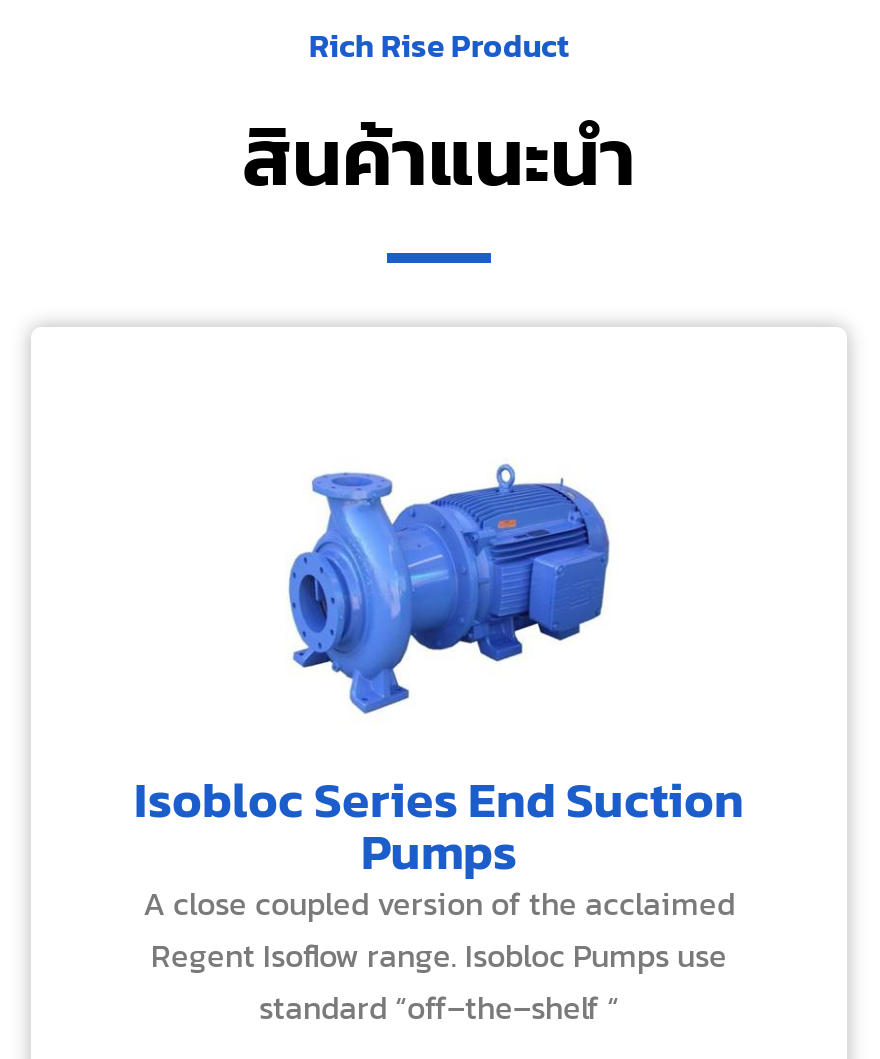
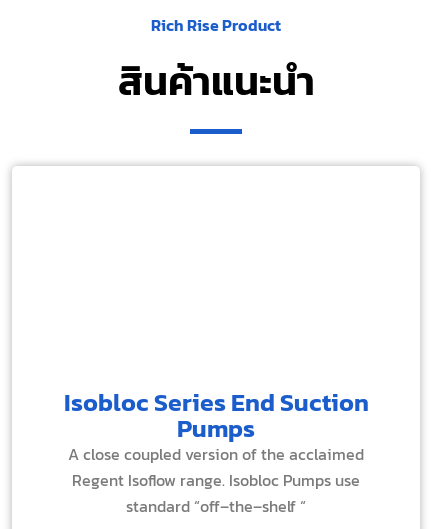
- [image]
